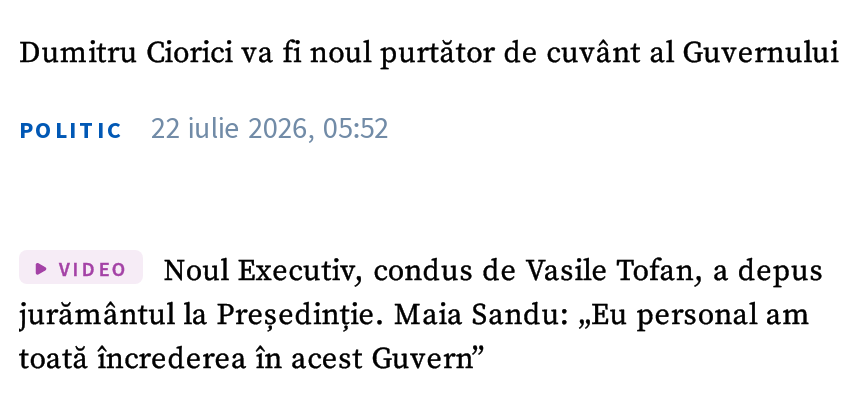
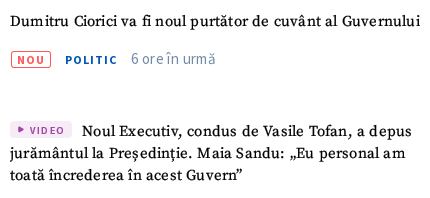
- 22 iulie 2026, 05:52
+ 6 ore în urmă

+ NOU
